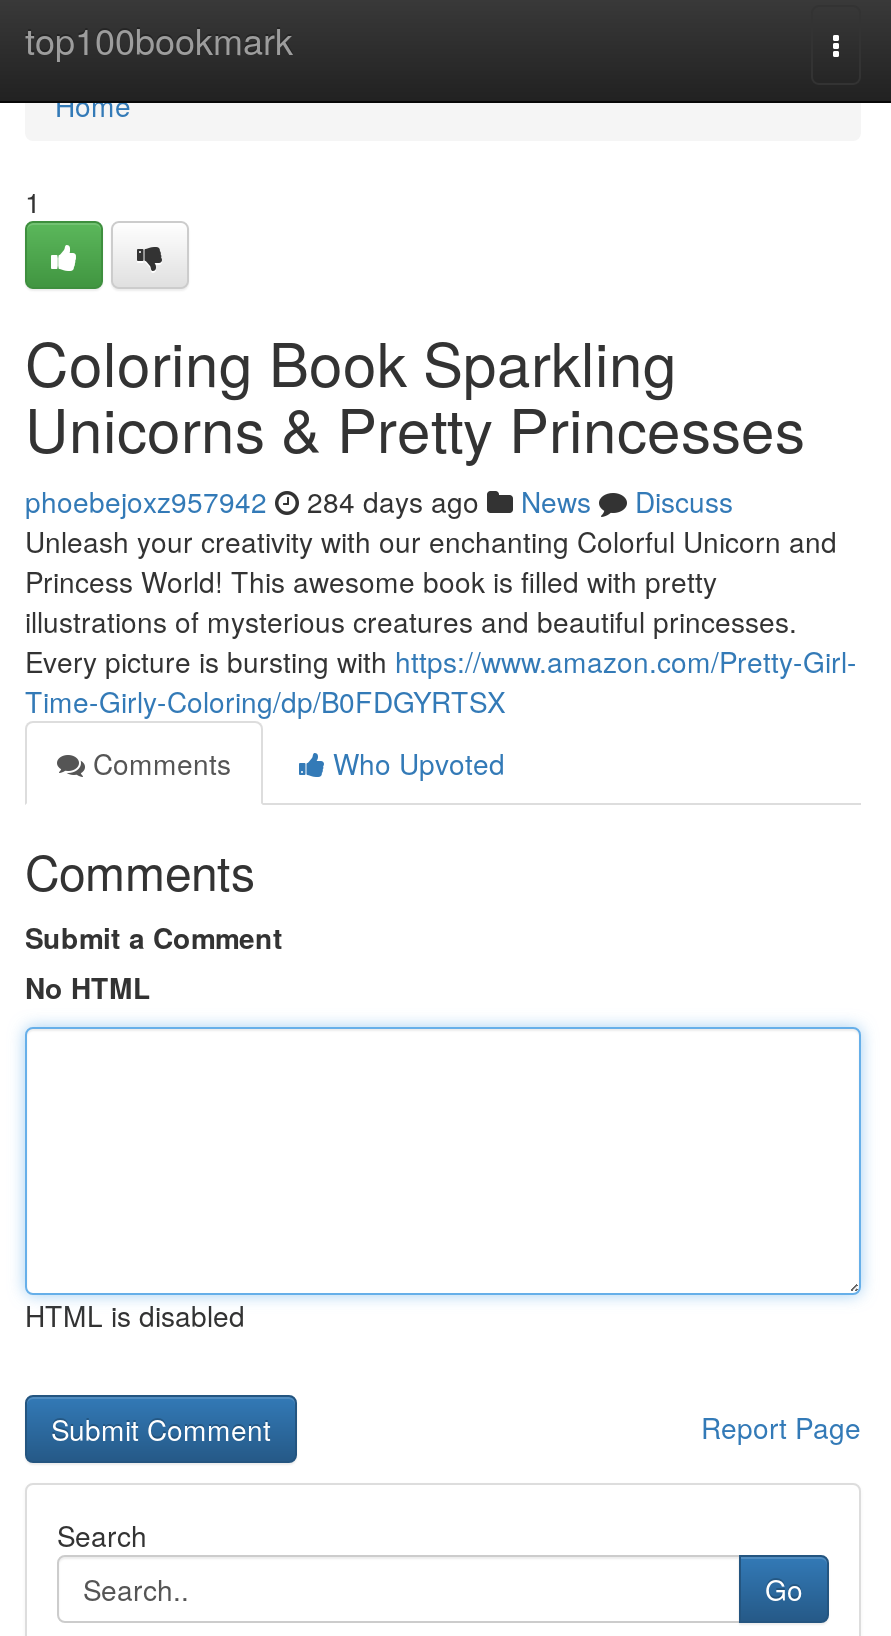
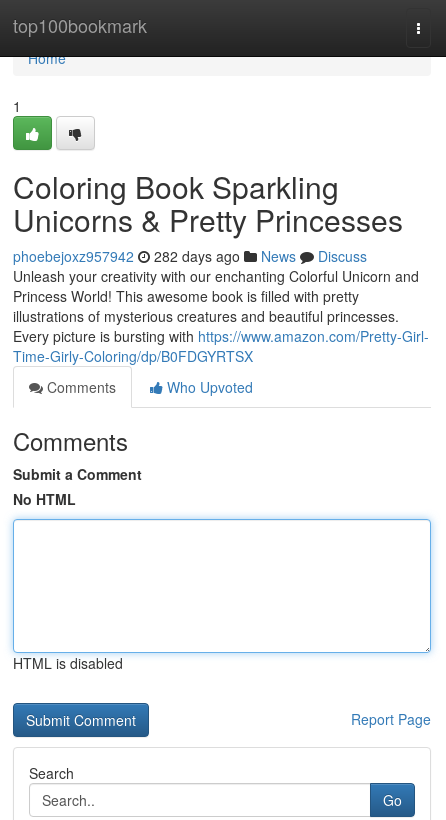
- phoebejoxz957942 284 days ago News Discuss
+ phoebejoxz957942 282 days ago News Discuss
